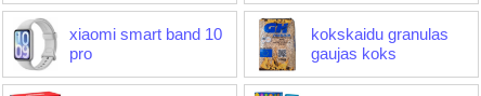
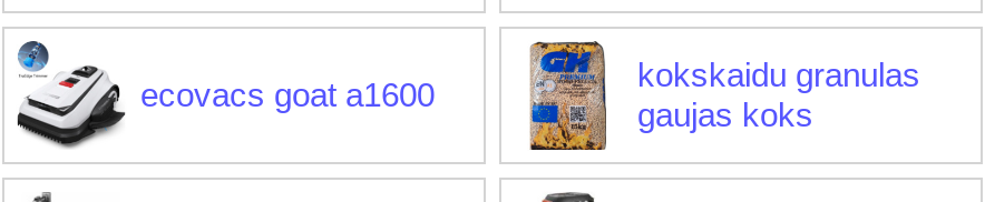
- [image]
- xiaomi smart band 10
- pro
+ [image]
+ ecovacs goat a1600
